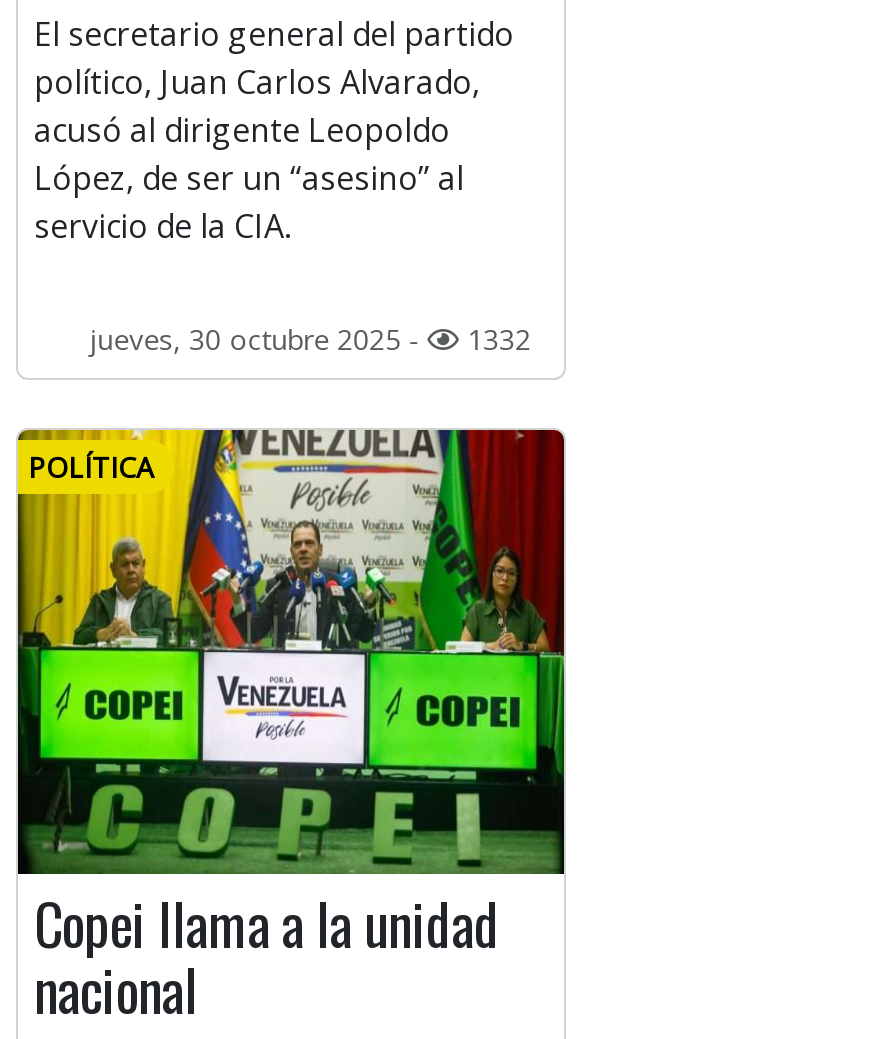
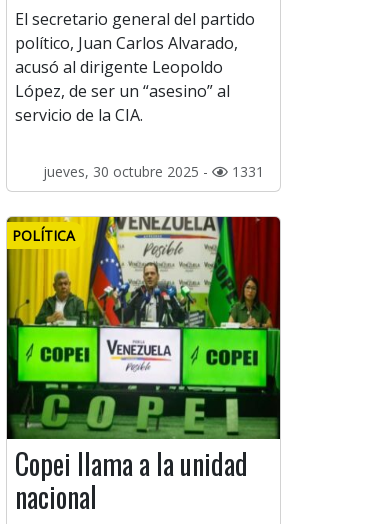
- jueves, 30 octubre 2025 - 1332
+ jueves, 30 octubre 2025 - 1331
